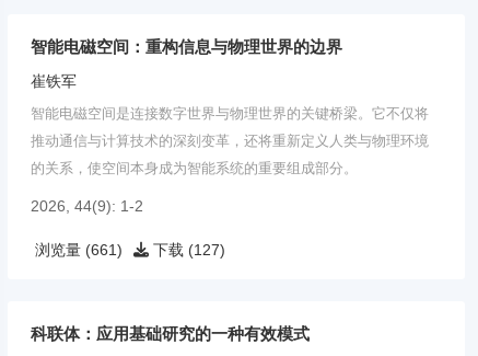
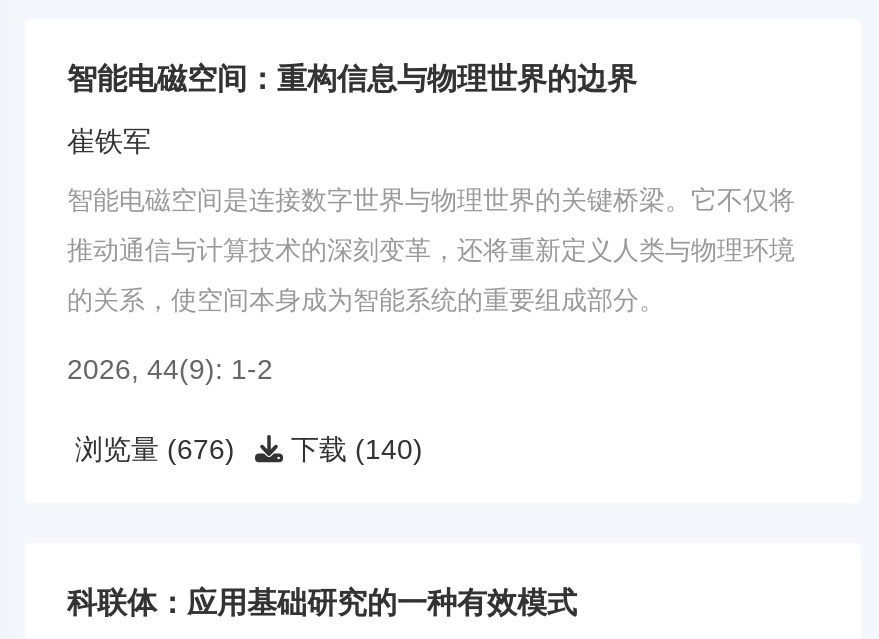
- 浏览量 (661)
+ 浏览量 (676)

- 下载 (127)
+ 下载 (140)
